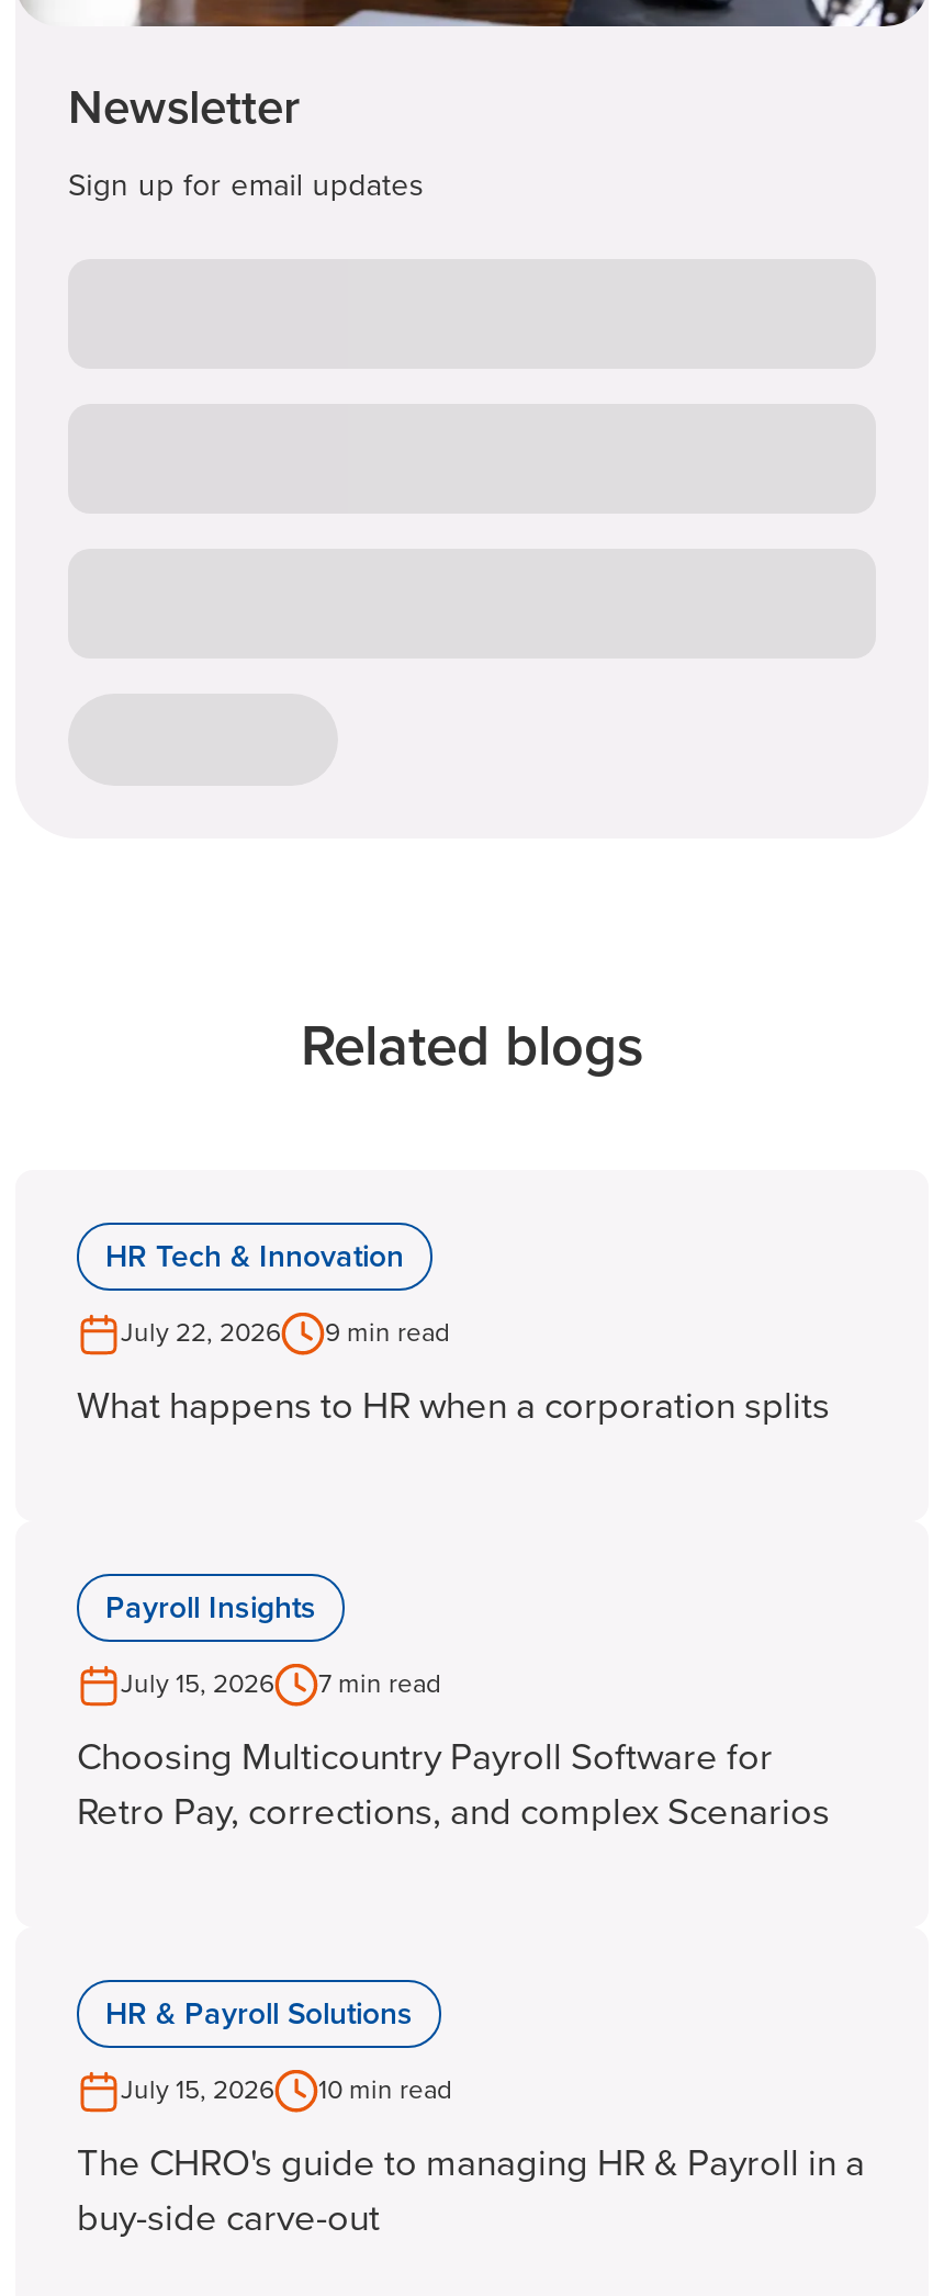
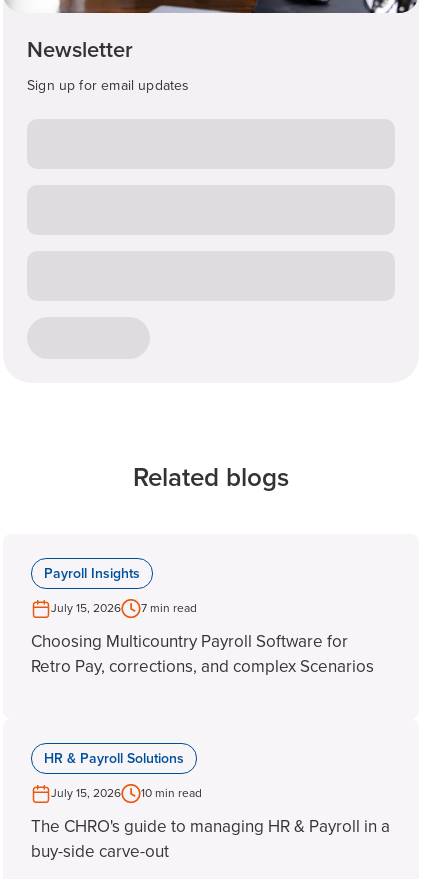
- HR Tech & Innovation
- July 22, 2026
- 9 min read
- What happens to HR when a corporation splits
